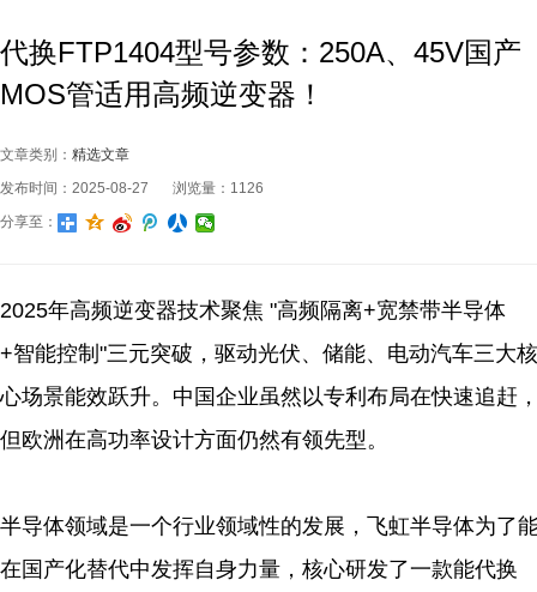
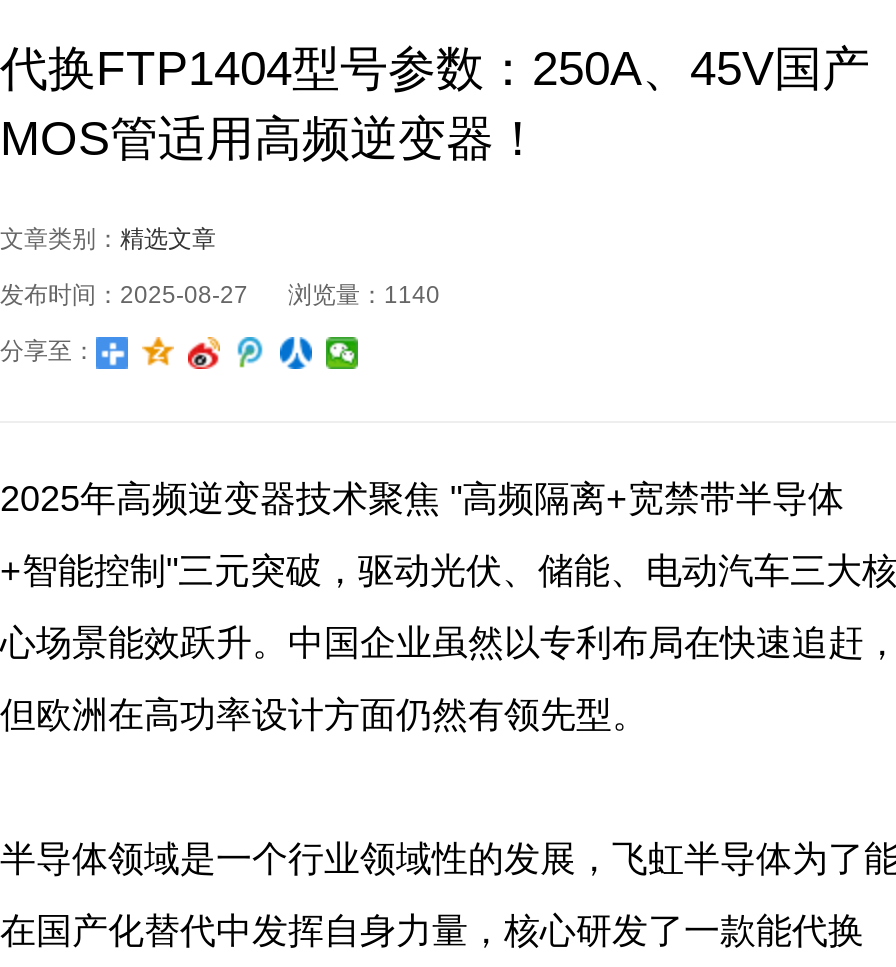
- 发布时间：2025-08-27 浏览量：1126
+ 发布时间：2025-08-27 浏览量：1140
